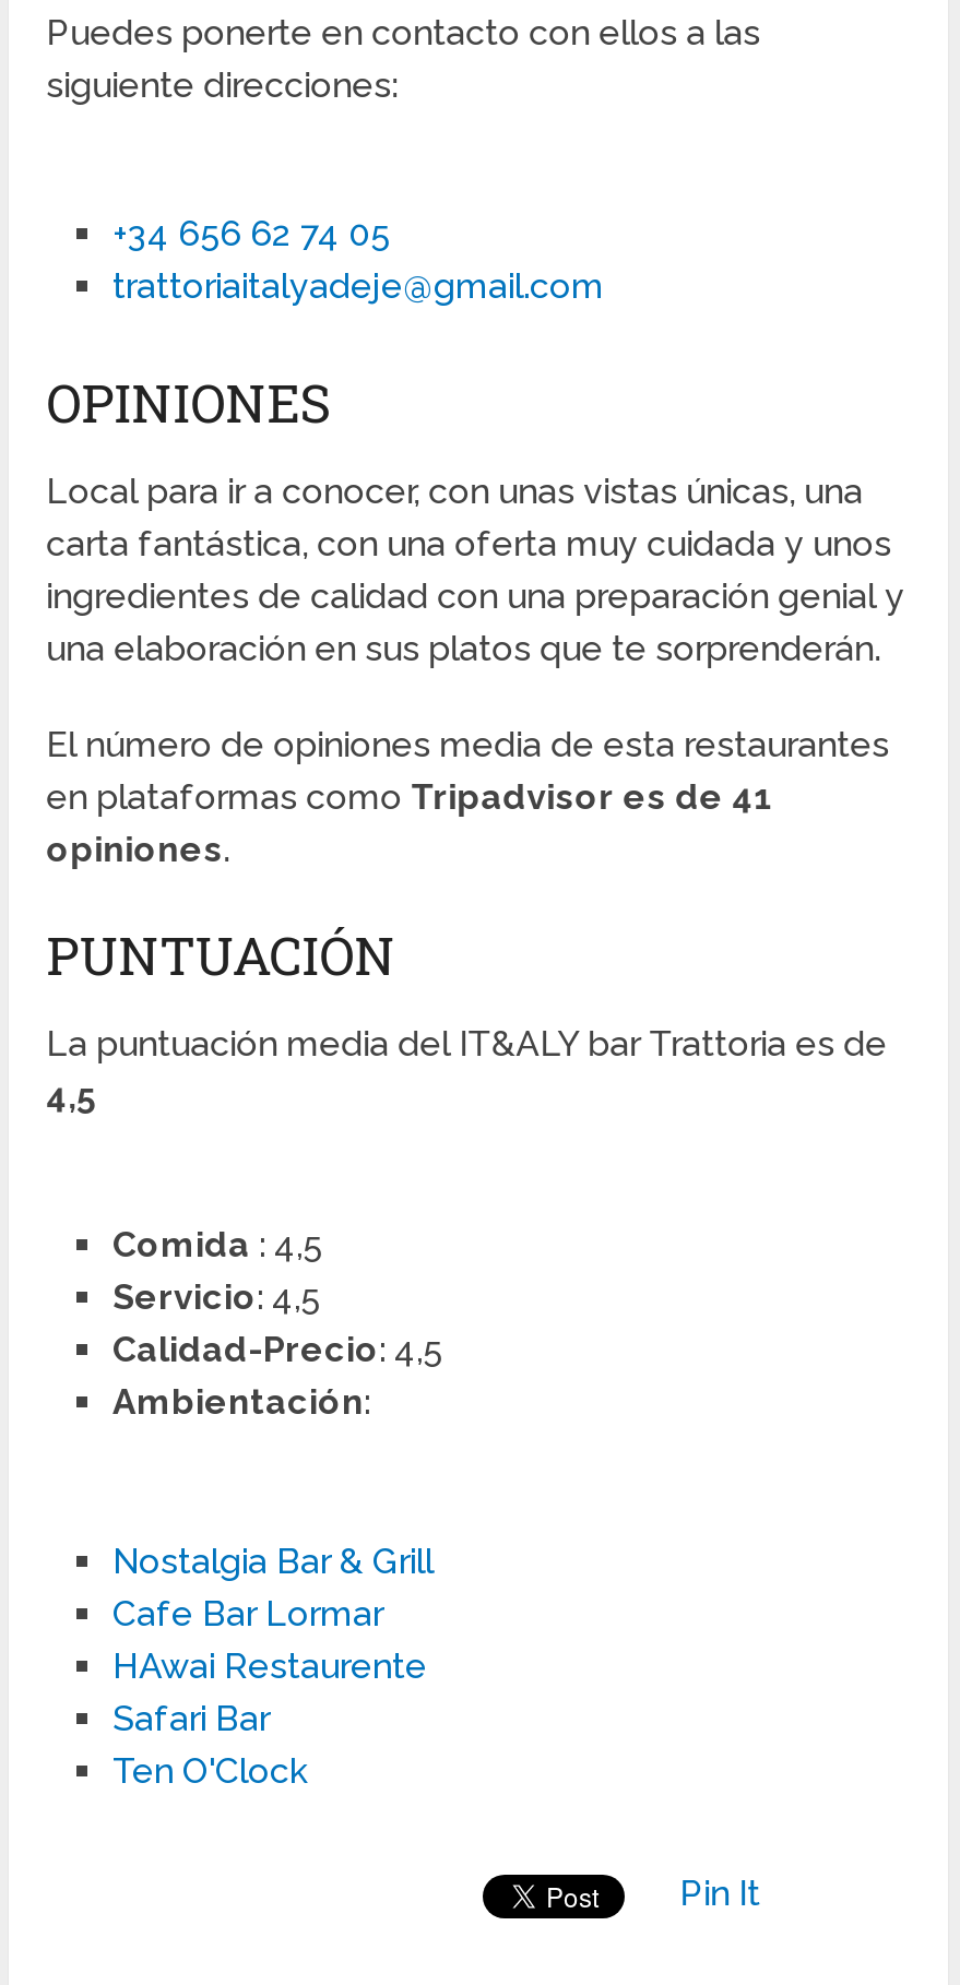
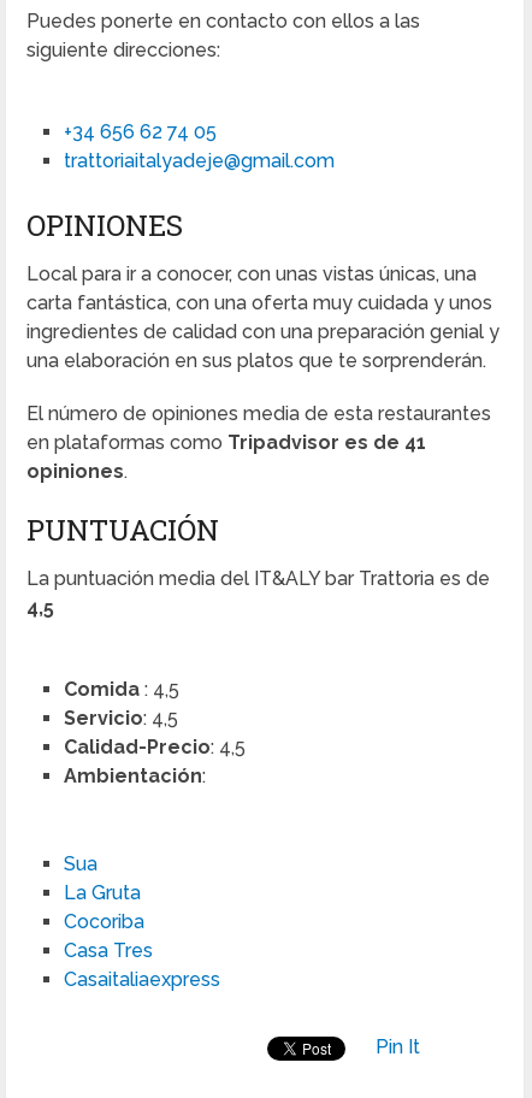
- Nostalgia Bar & Grill
- Cafe Bar Lormar
- HAwai Restaurente
- Safari Bar
- Ten O'Clock
+ Sua
+ La Gruta
+ Cocoriba
+ Casa Tres
+ Casaitaliaexpress
